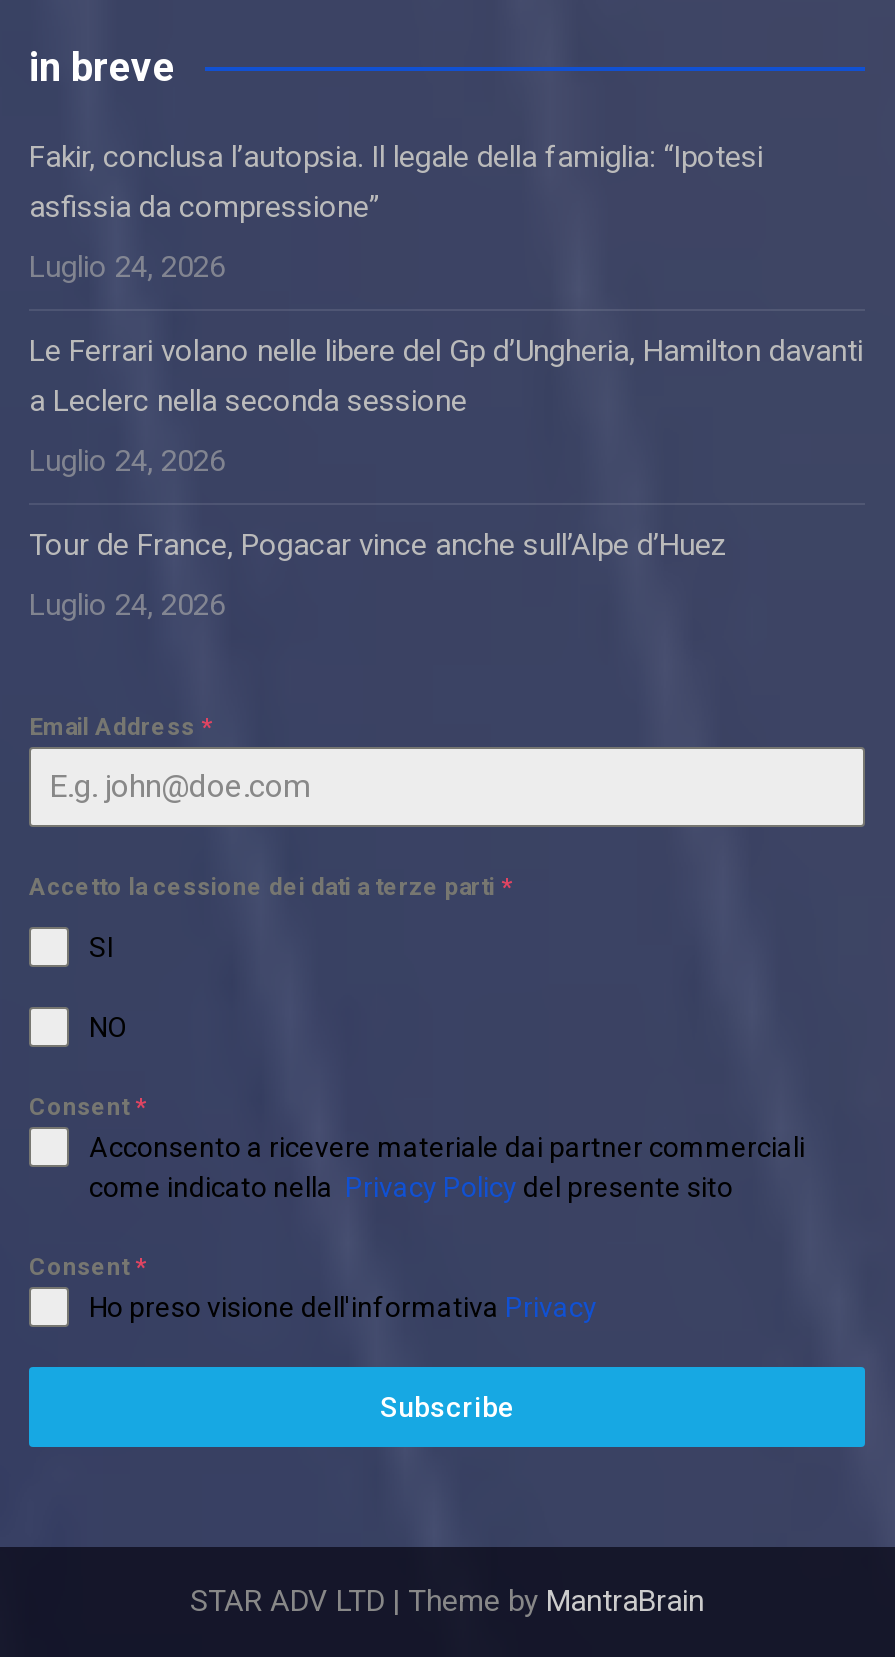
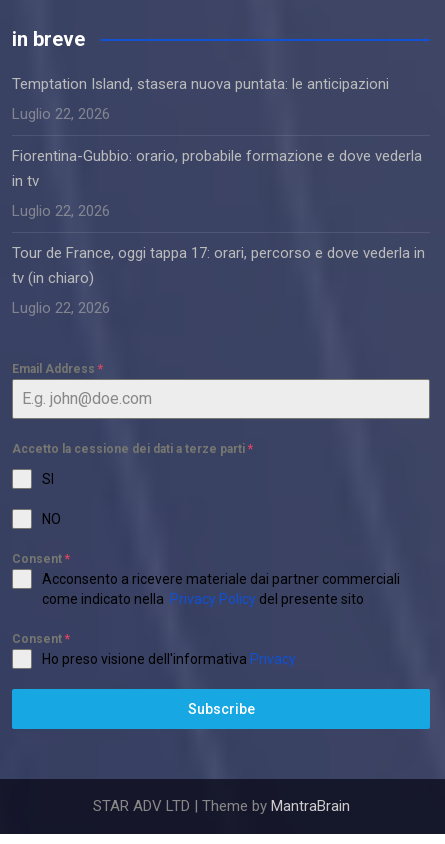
- Fakir, conclusa l’autopsia. Il legale della famiglia: “Ipotesi
- asfissia da compressione”
+ Temptation Island, stasera nuova puntata: le anticipazioni

- Luglio 24, 2026
+ Luglio 22, 2026

- Le Ferrari volano nelle libere del Gp d’Ungheria, Hamilton davanti
- a Leclerc nella seconda sessione
+ Fiorentina-Gubbio: orario, probabile formazione e dove vederla
+ in tv

- Luglio 24, 2026
+ Luglio 22, 2026

- Tour de France, Pogacar vince anche sull’Alpe d’Huez
+ Tour de France, oggi tappa 17: orari, percorso e dove vederla in
+ tv (in chiaro)

- Luglio 24, 2026
+ Luglio 22, 2026
